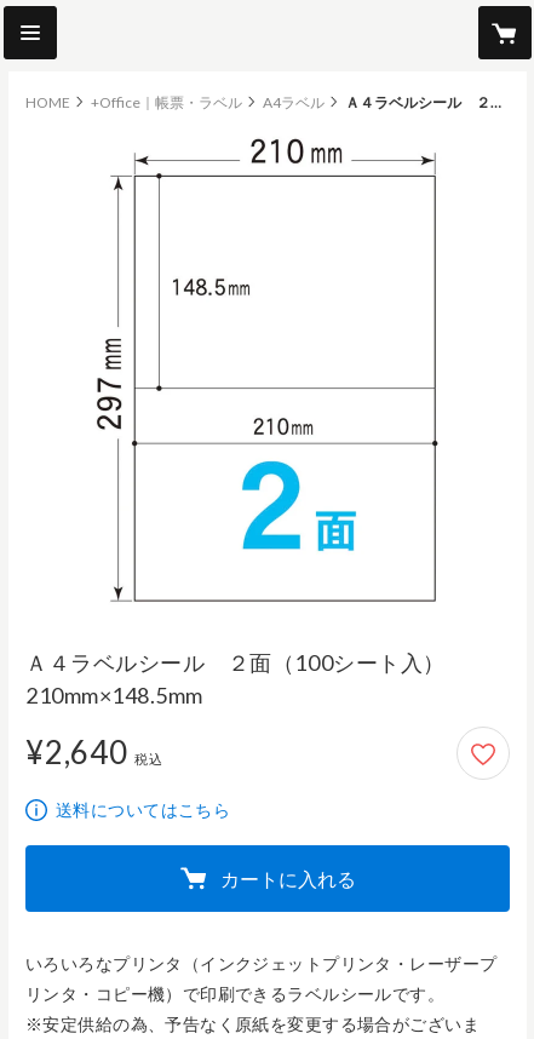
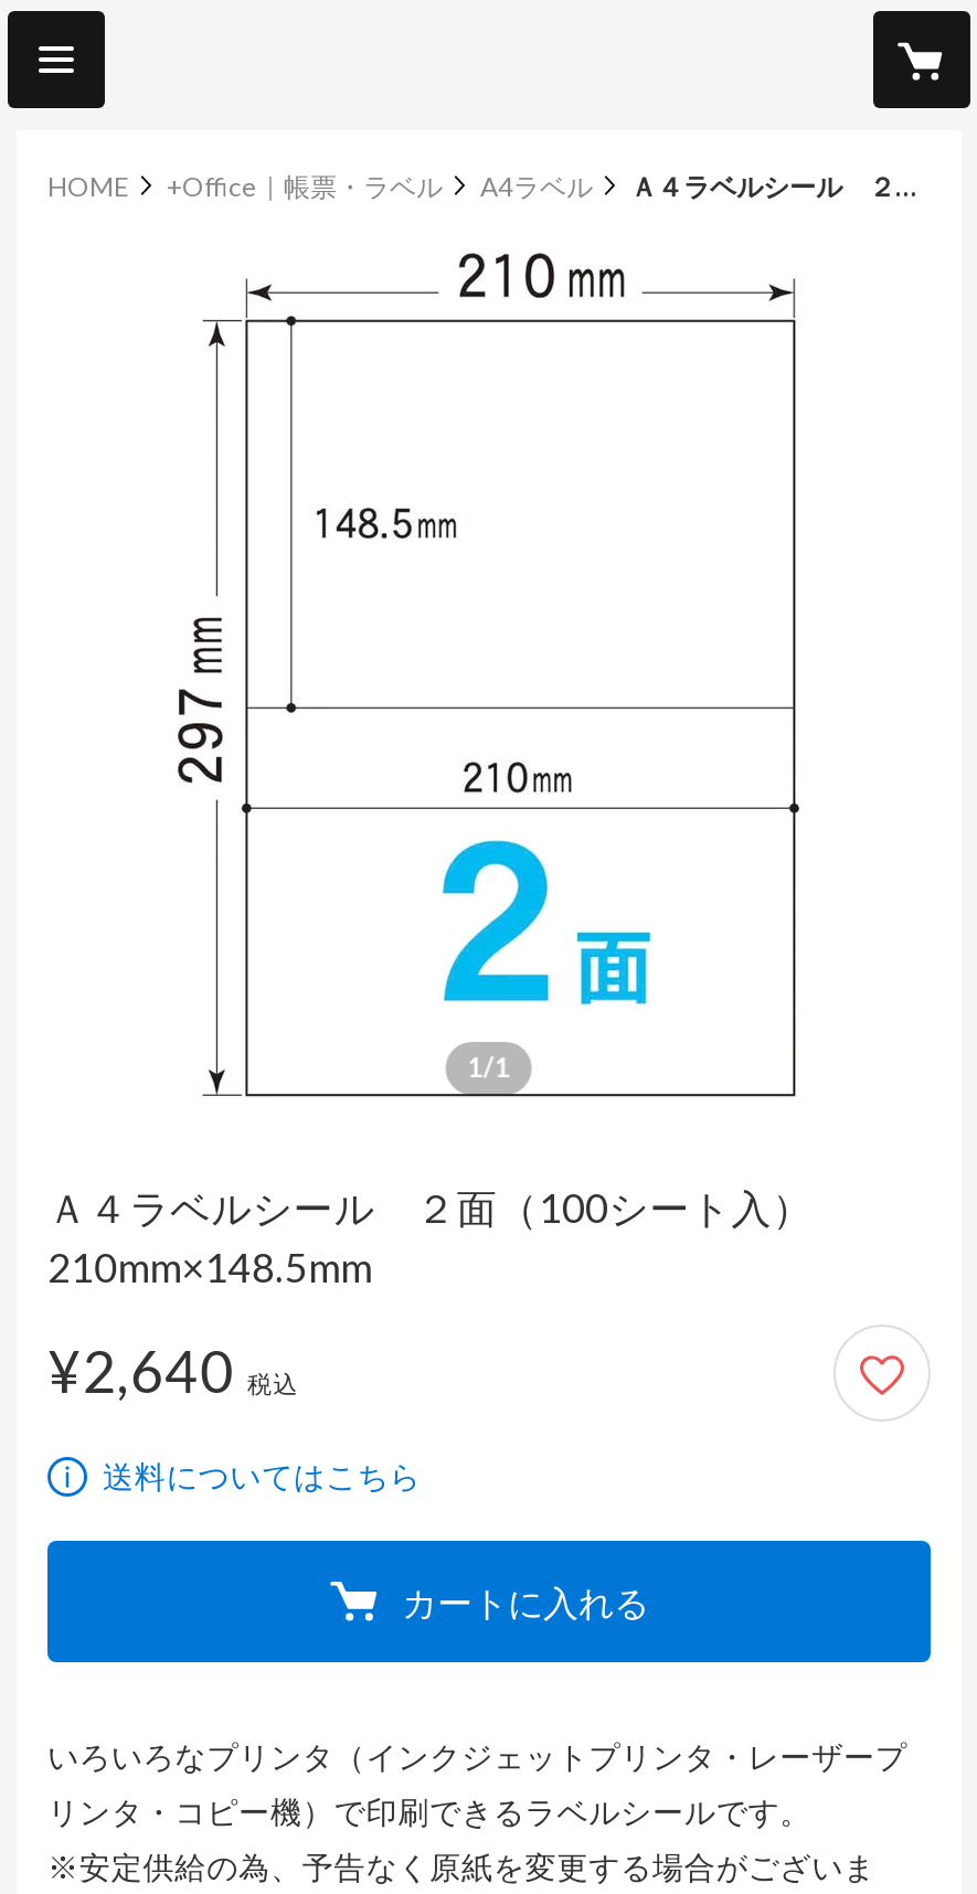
+ 1/1
